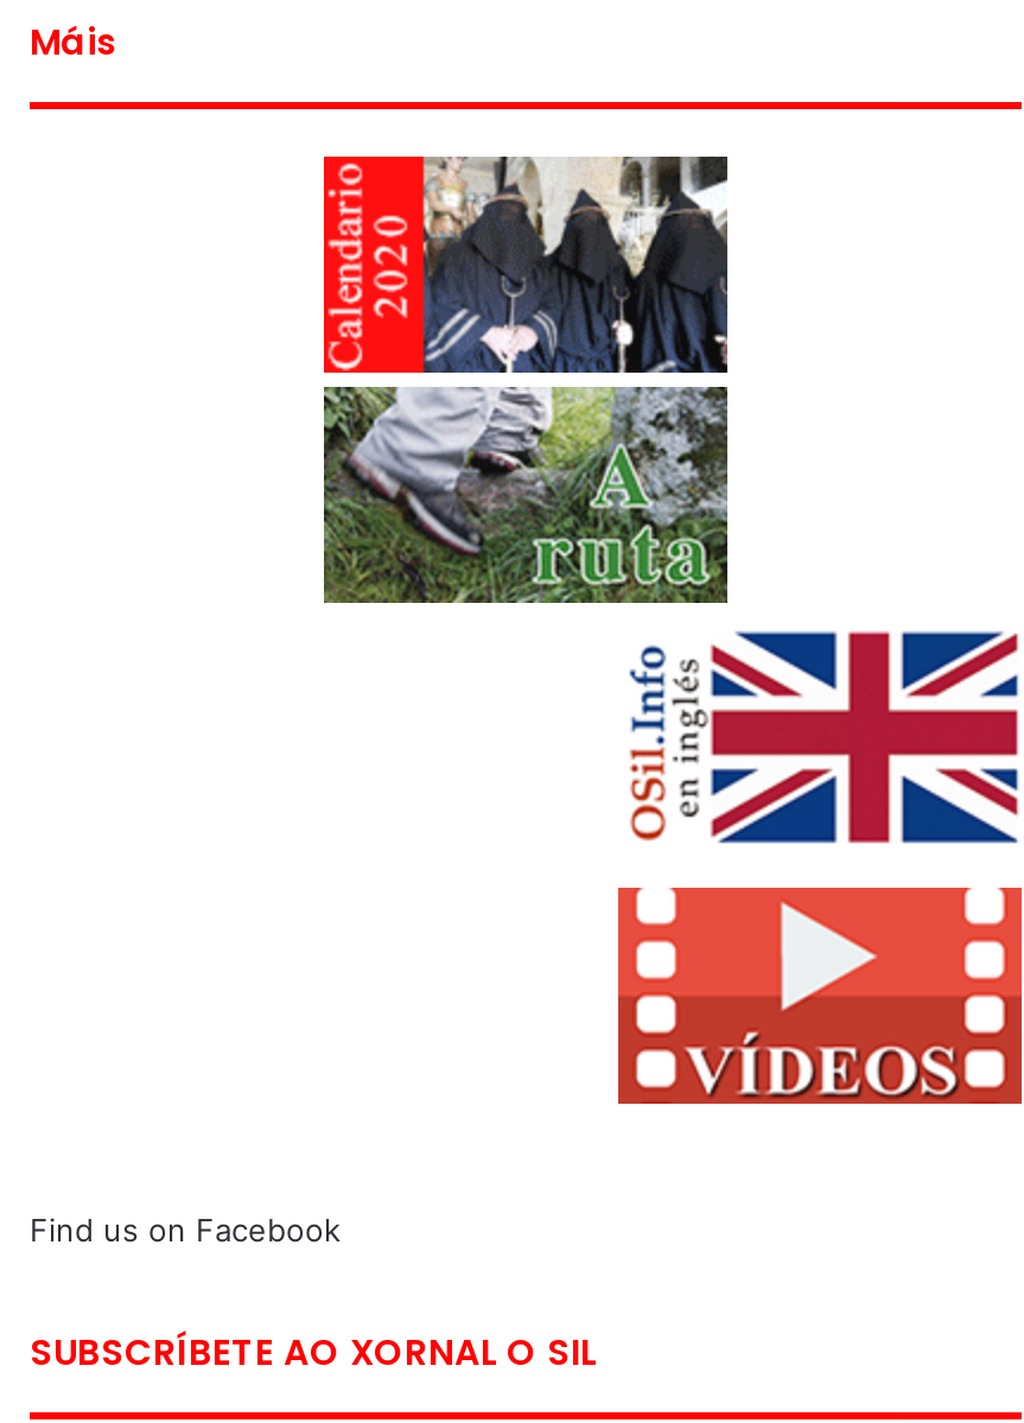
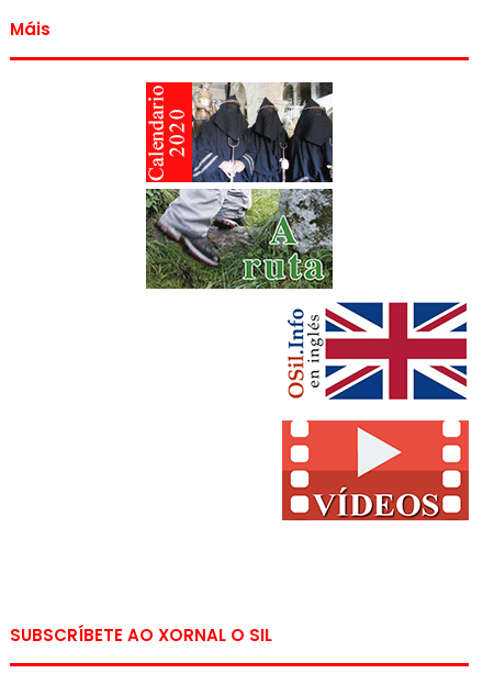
- Find us on Facebook
